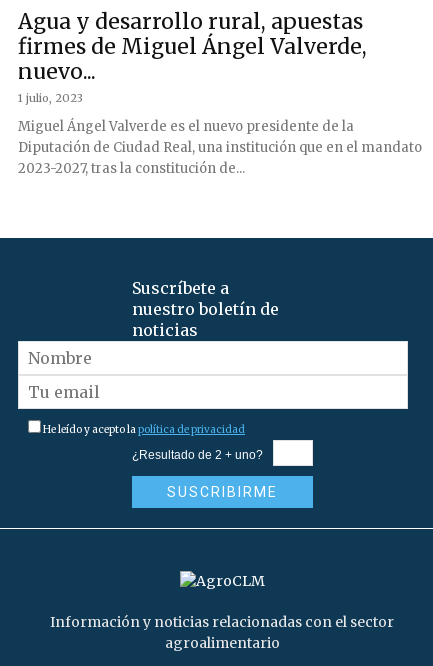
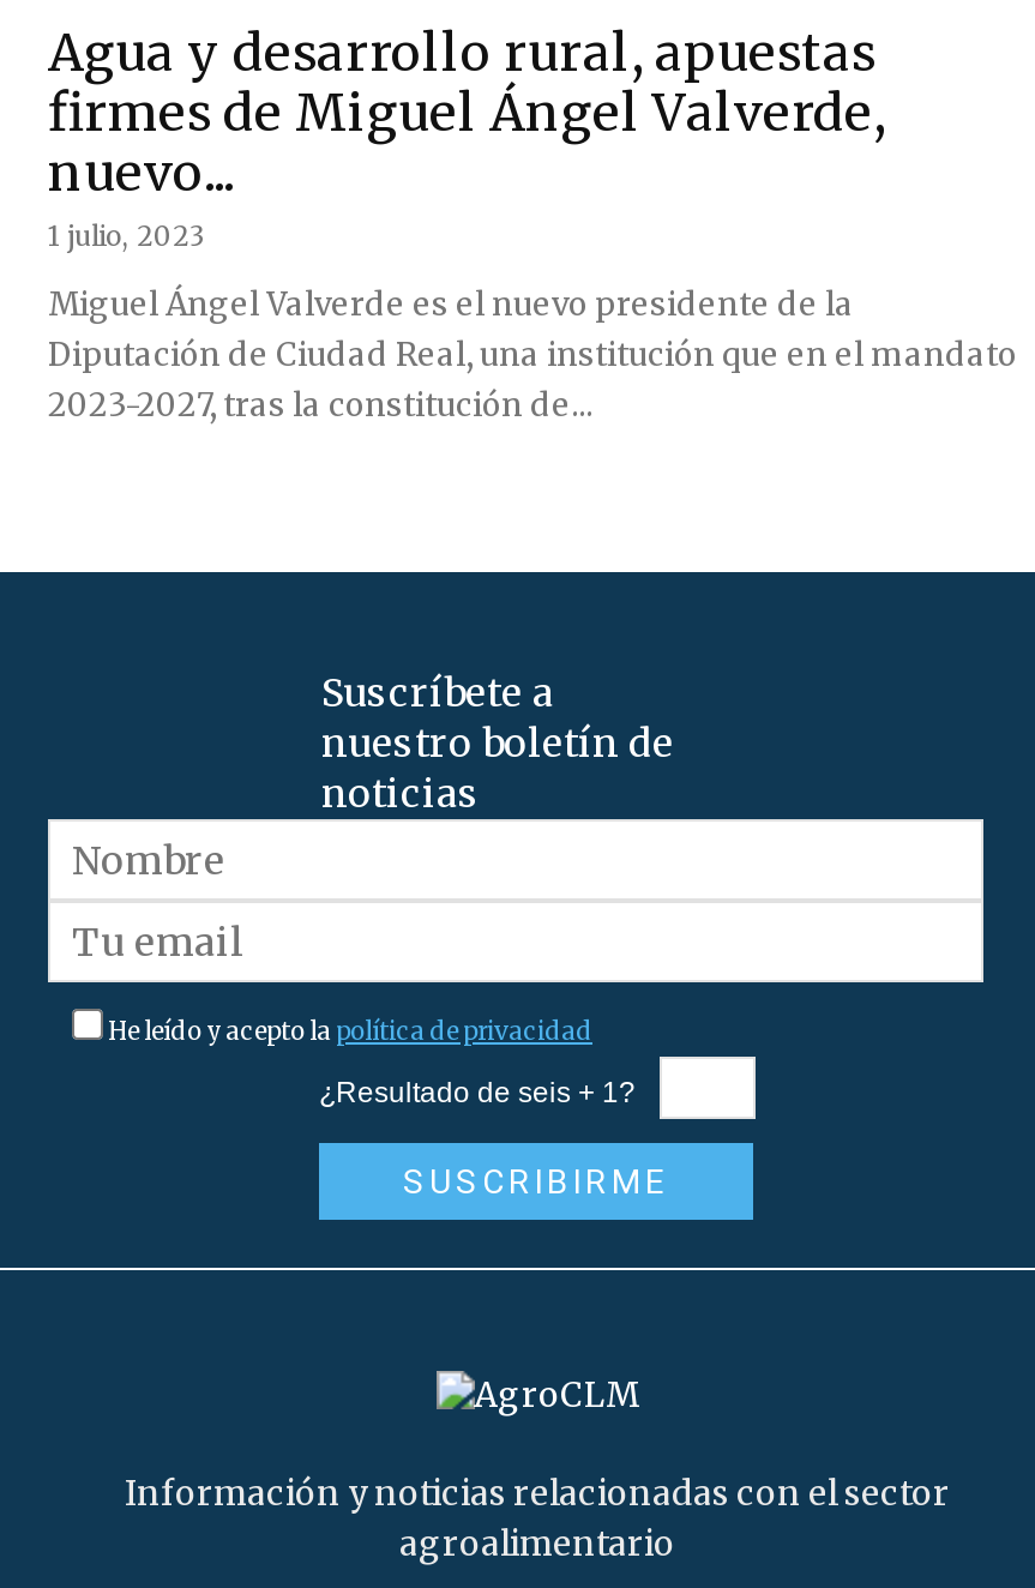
- ¿Resultado de 2 + uno?
+ ¿Resultado de seis + 1?
